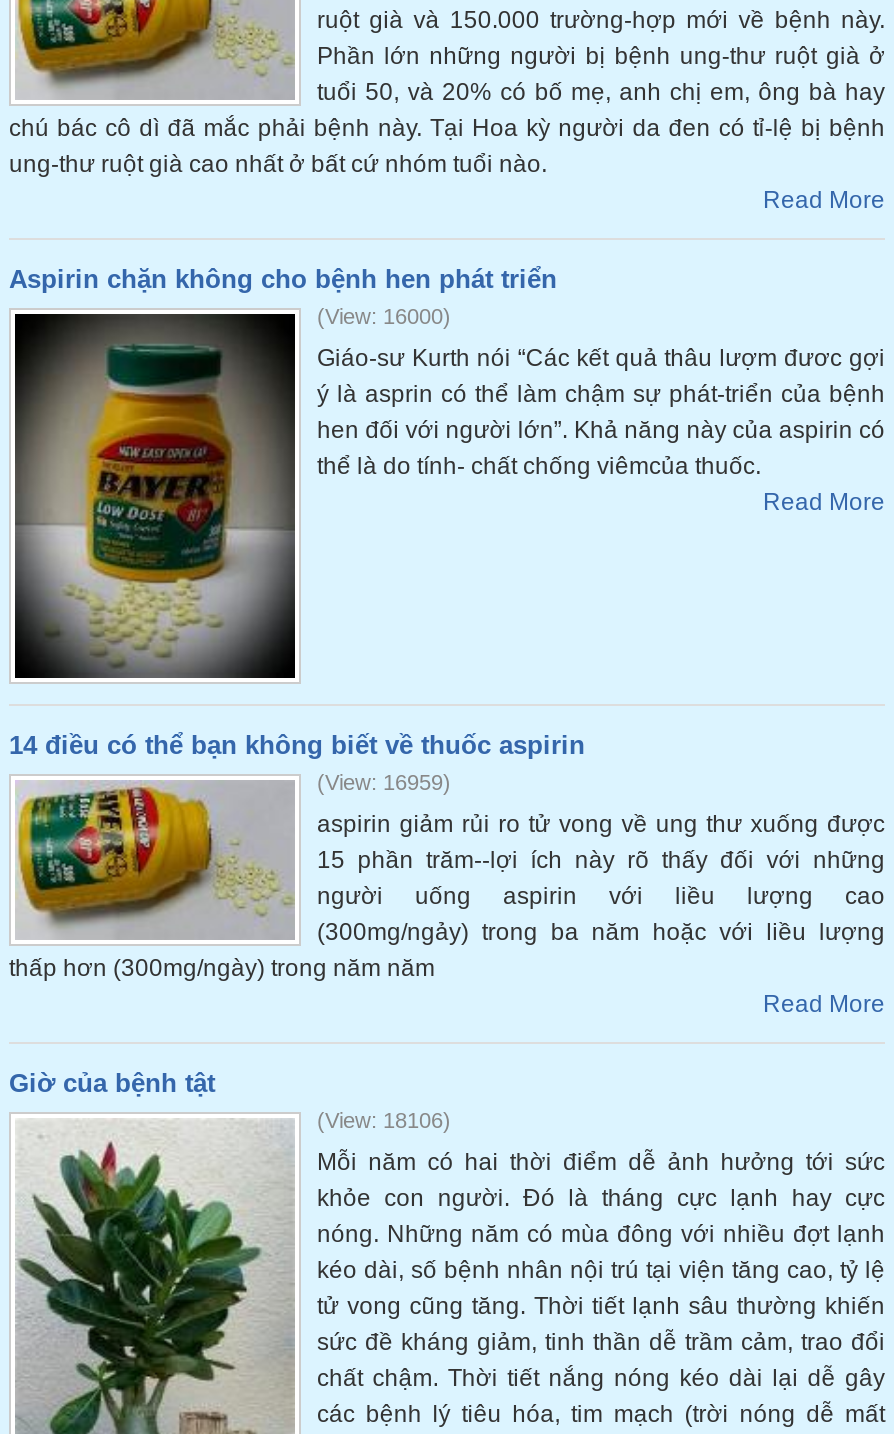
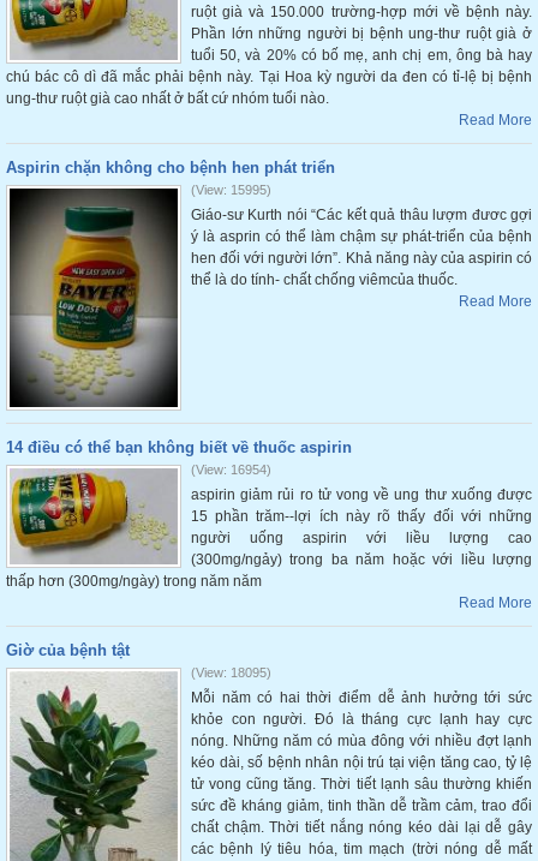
- (View: 16000)
+ (View: 15995)

- (View: 16959)
+ (View: 16954)

- (View: 18106)
+ (View: 18095)
